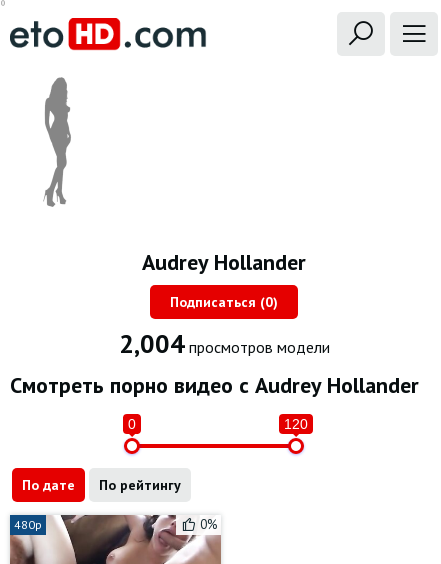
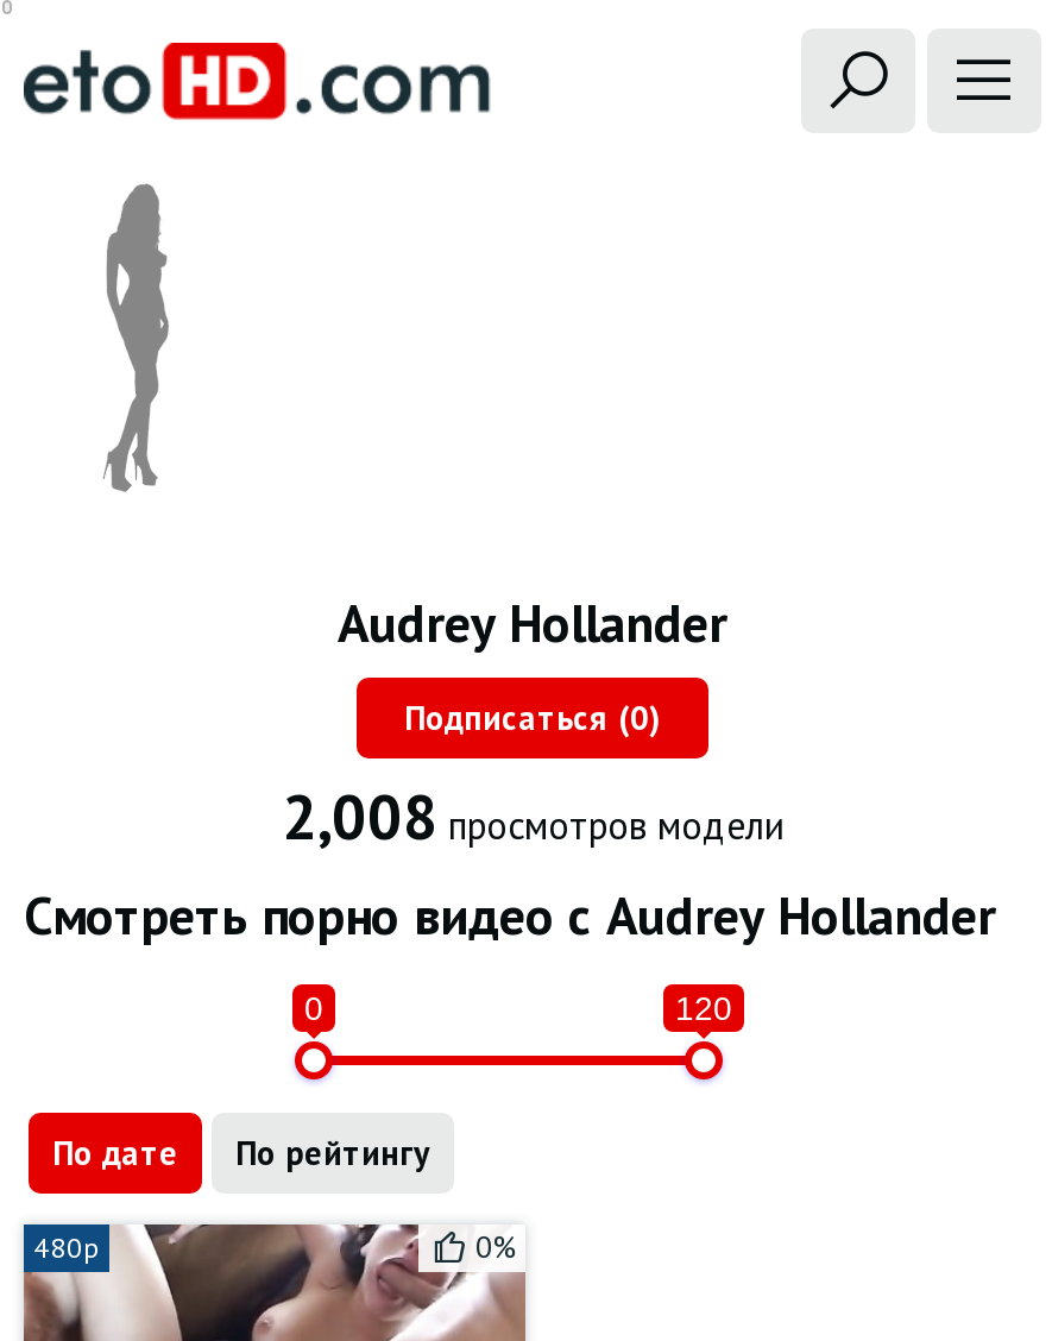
- 2,004 просмотров модели
+ 2,008 просмотров модели
